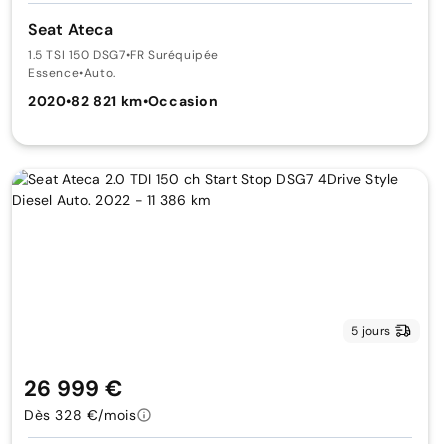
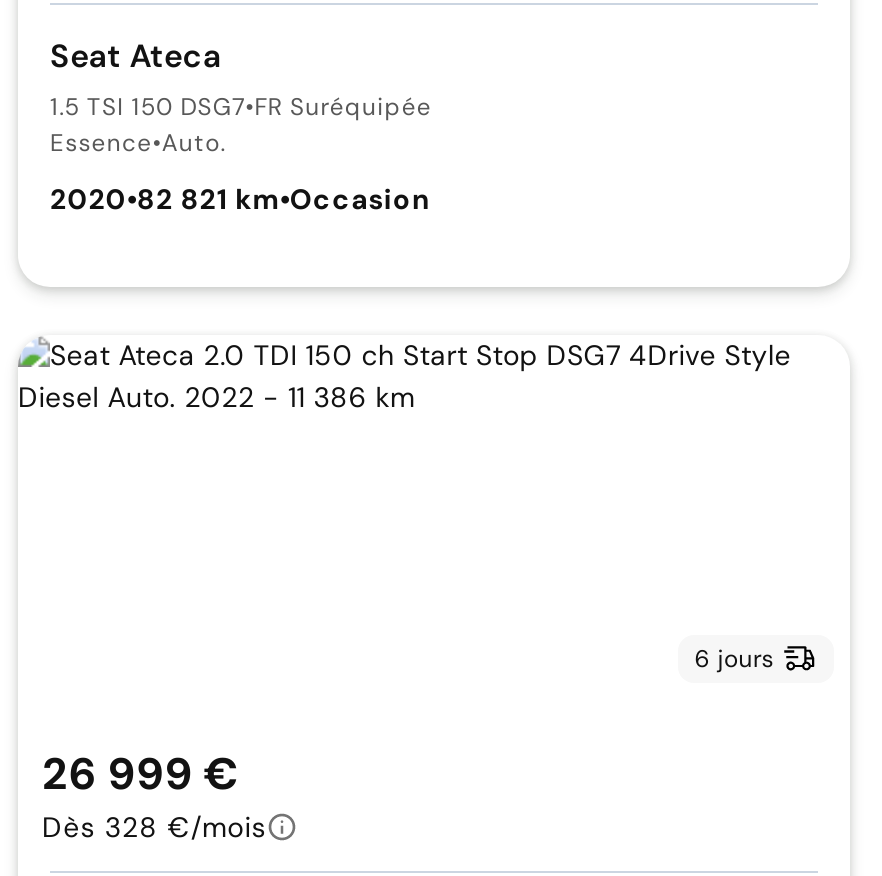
- 5 jours
+ 6 jours
